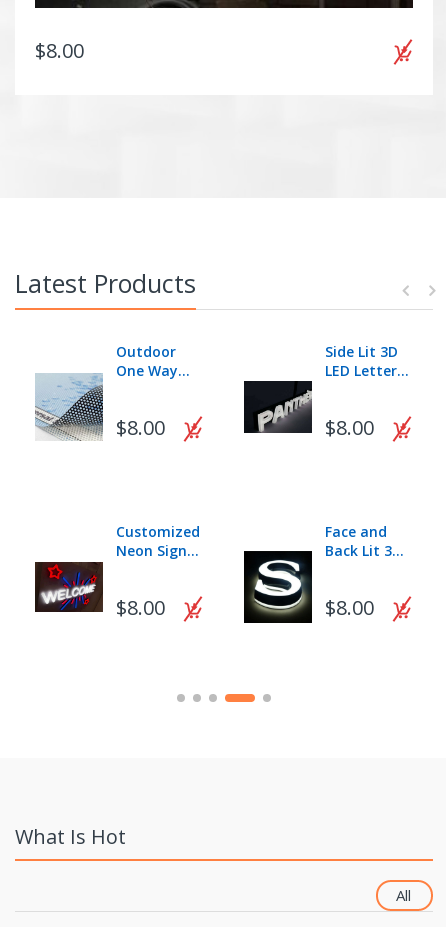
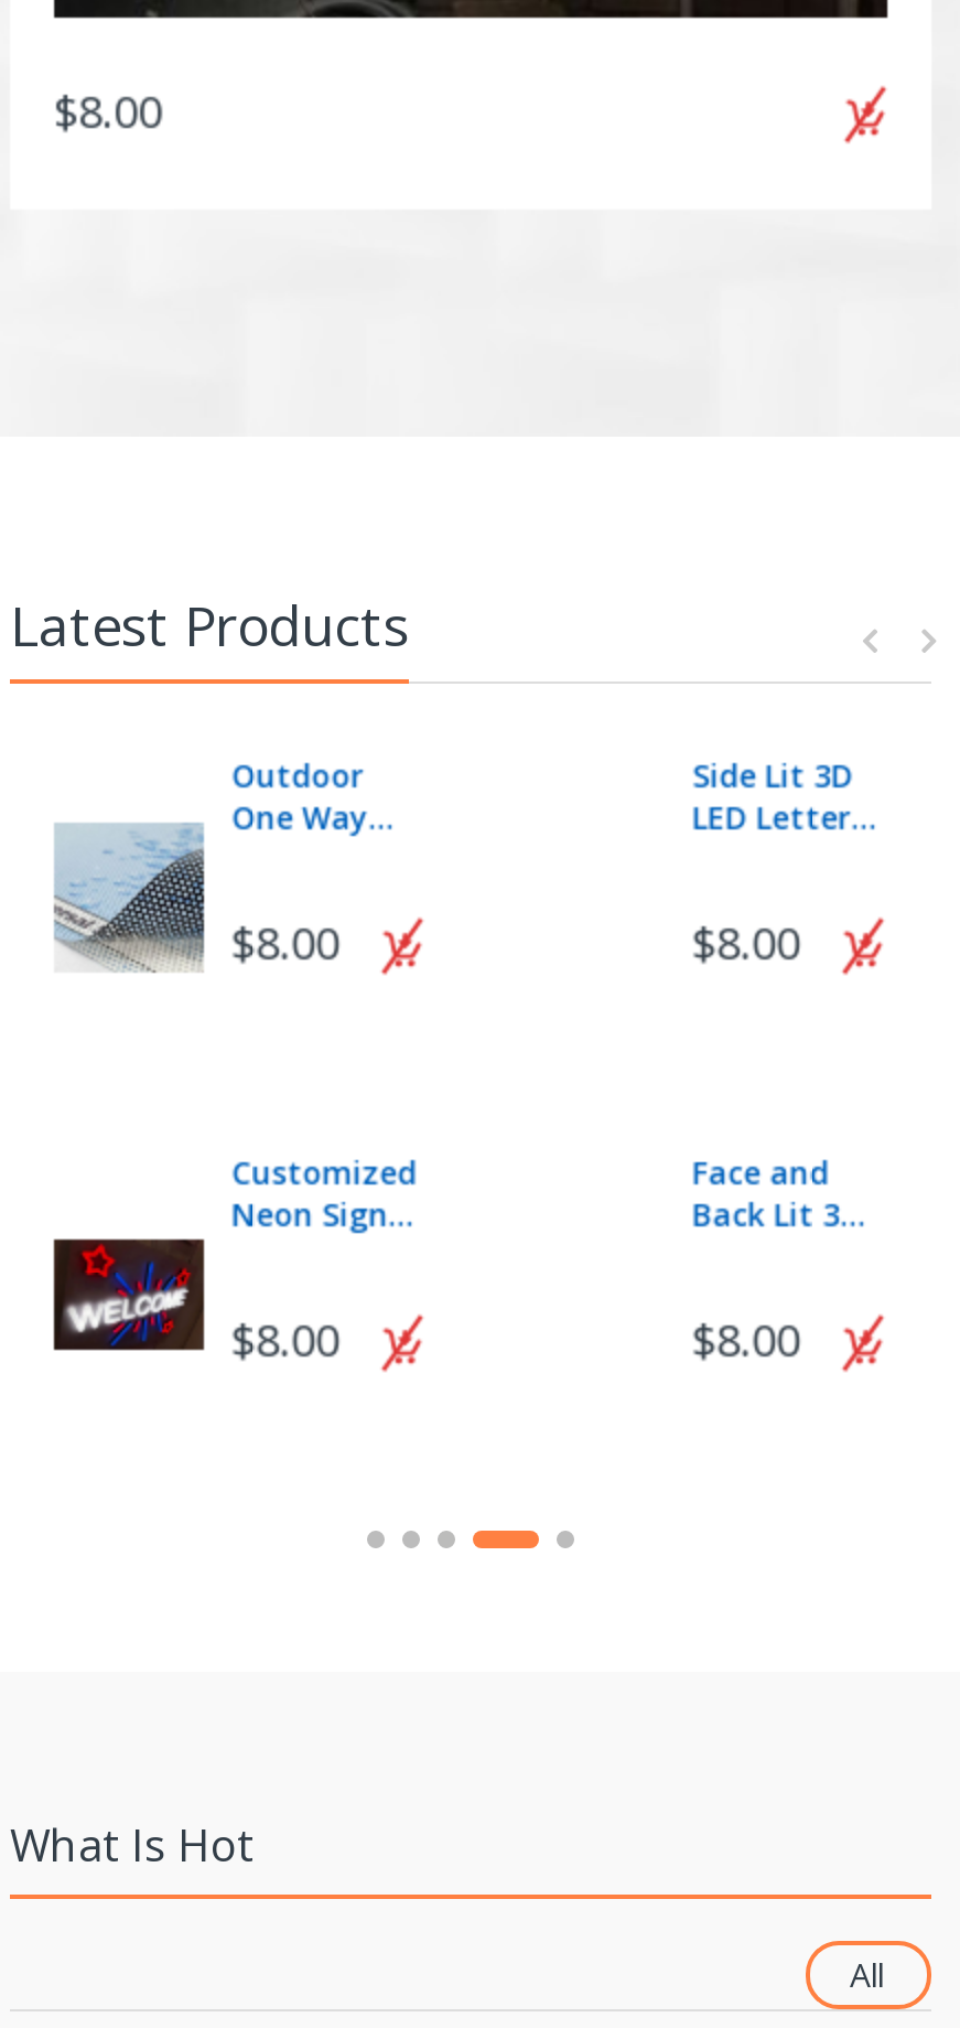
- [image]

- [image]
